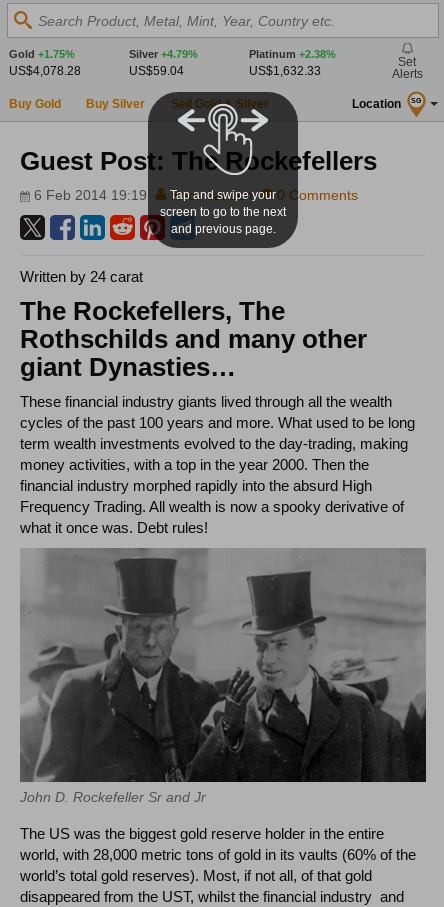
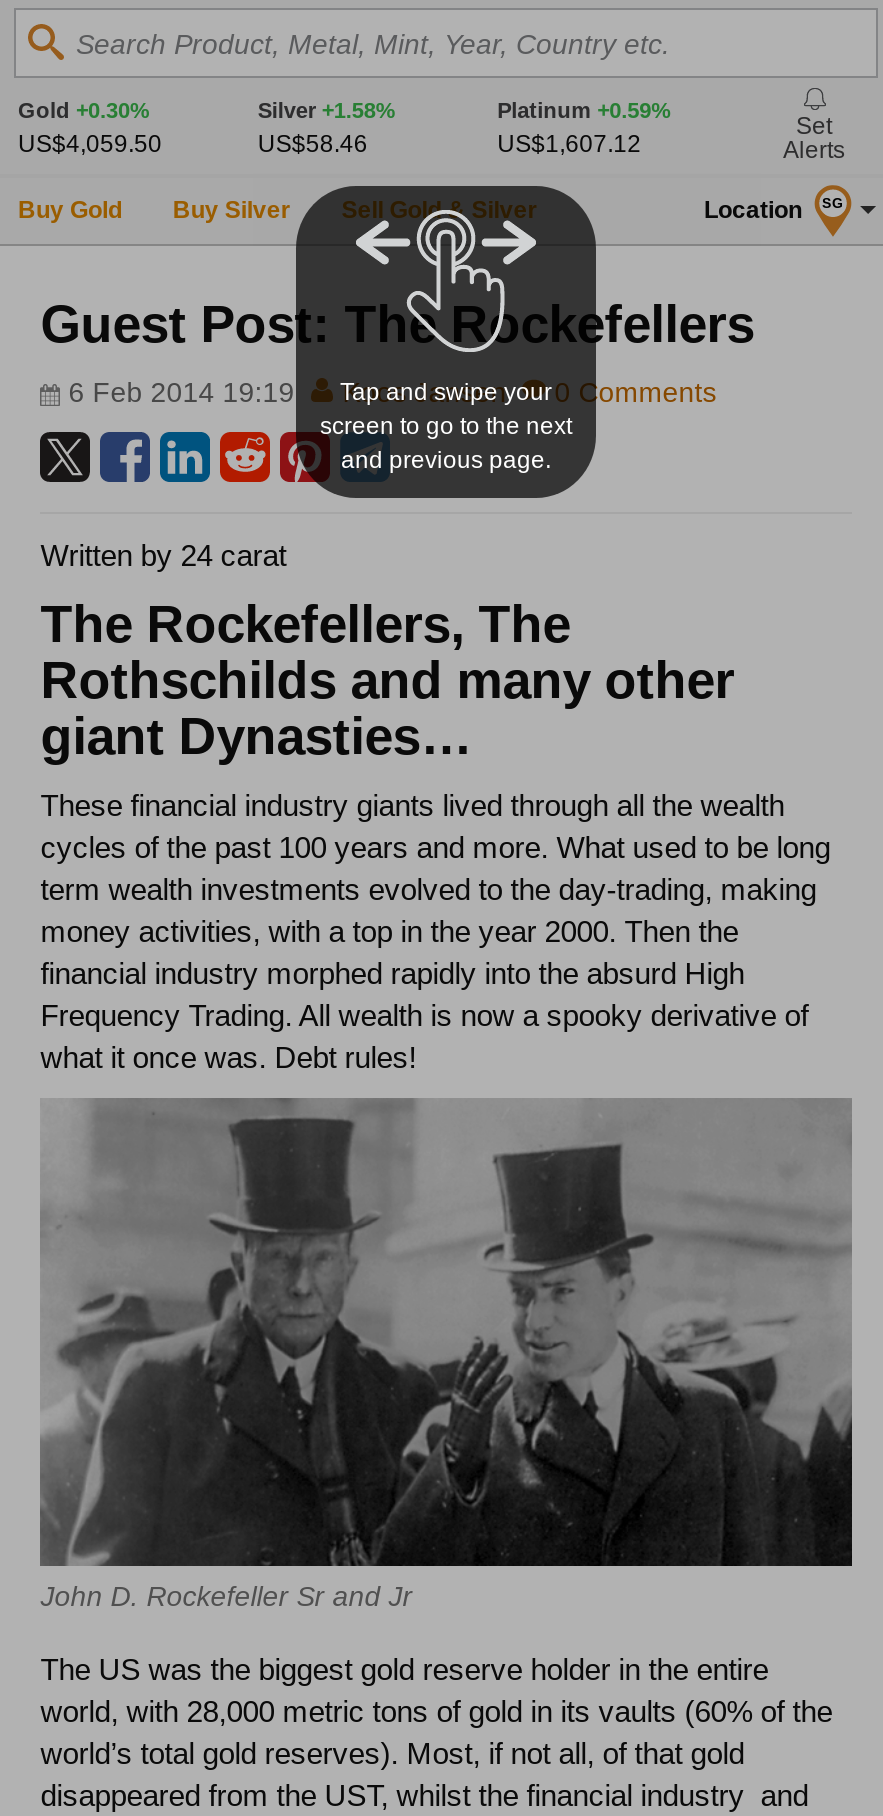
- Gold +1.75%
- US$4,078.28
+ Gold +0.30%
+ US$4,059.50

- Silver +4.79%
- US$59.04
+ Silver +1.58%
+ US$58.46

- Platinum +2.38%
- US$1,632.33
+ Platinum +0.59%
+ US$1,607.12
